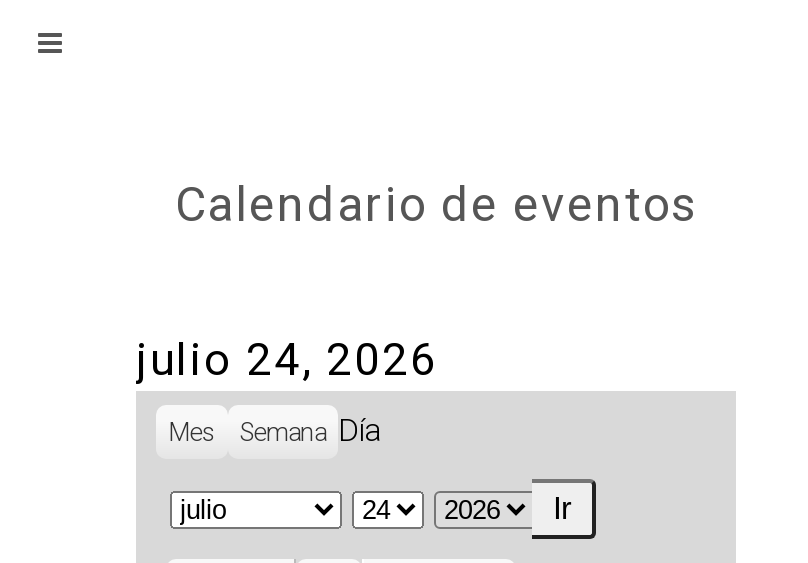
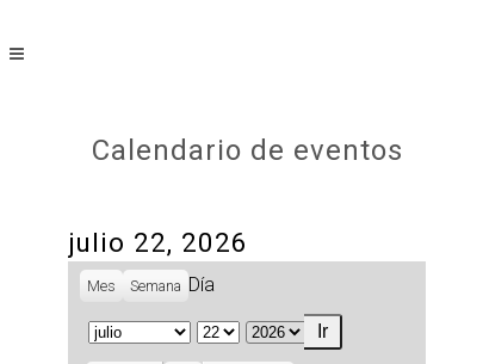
- julio 24, 2026
+ julio 22, 2026
